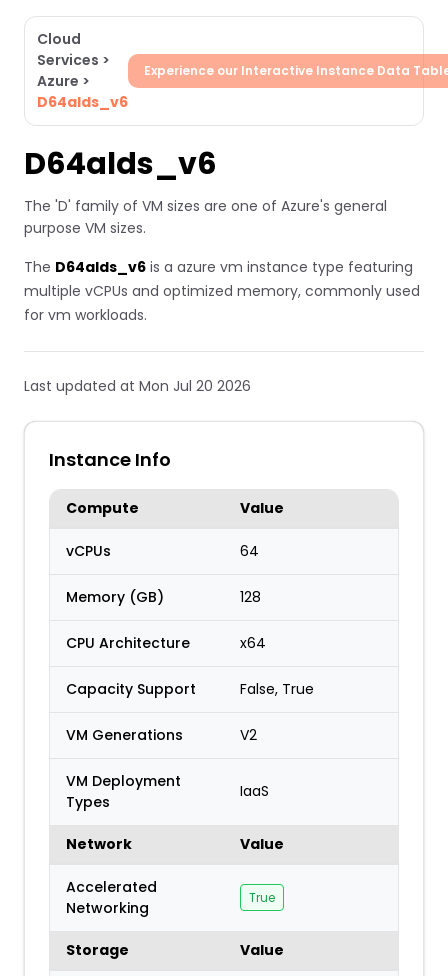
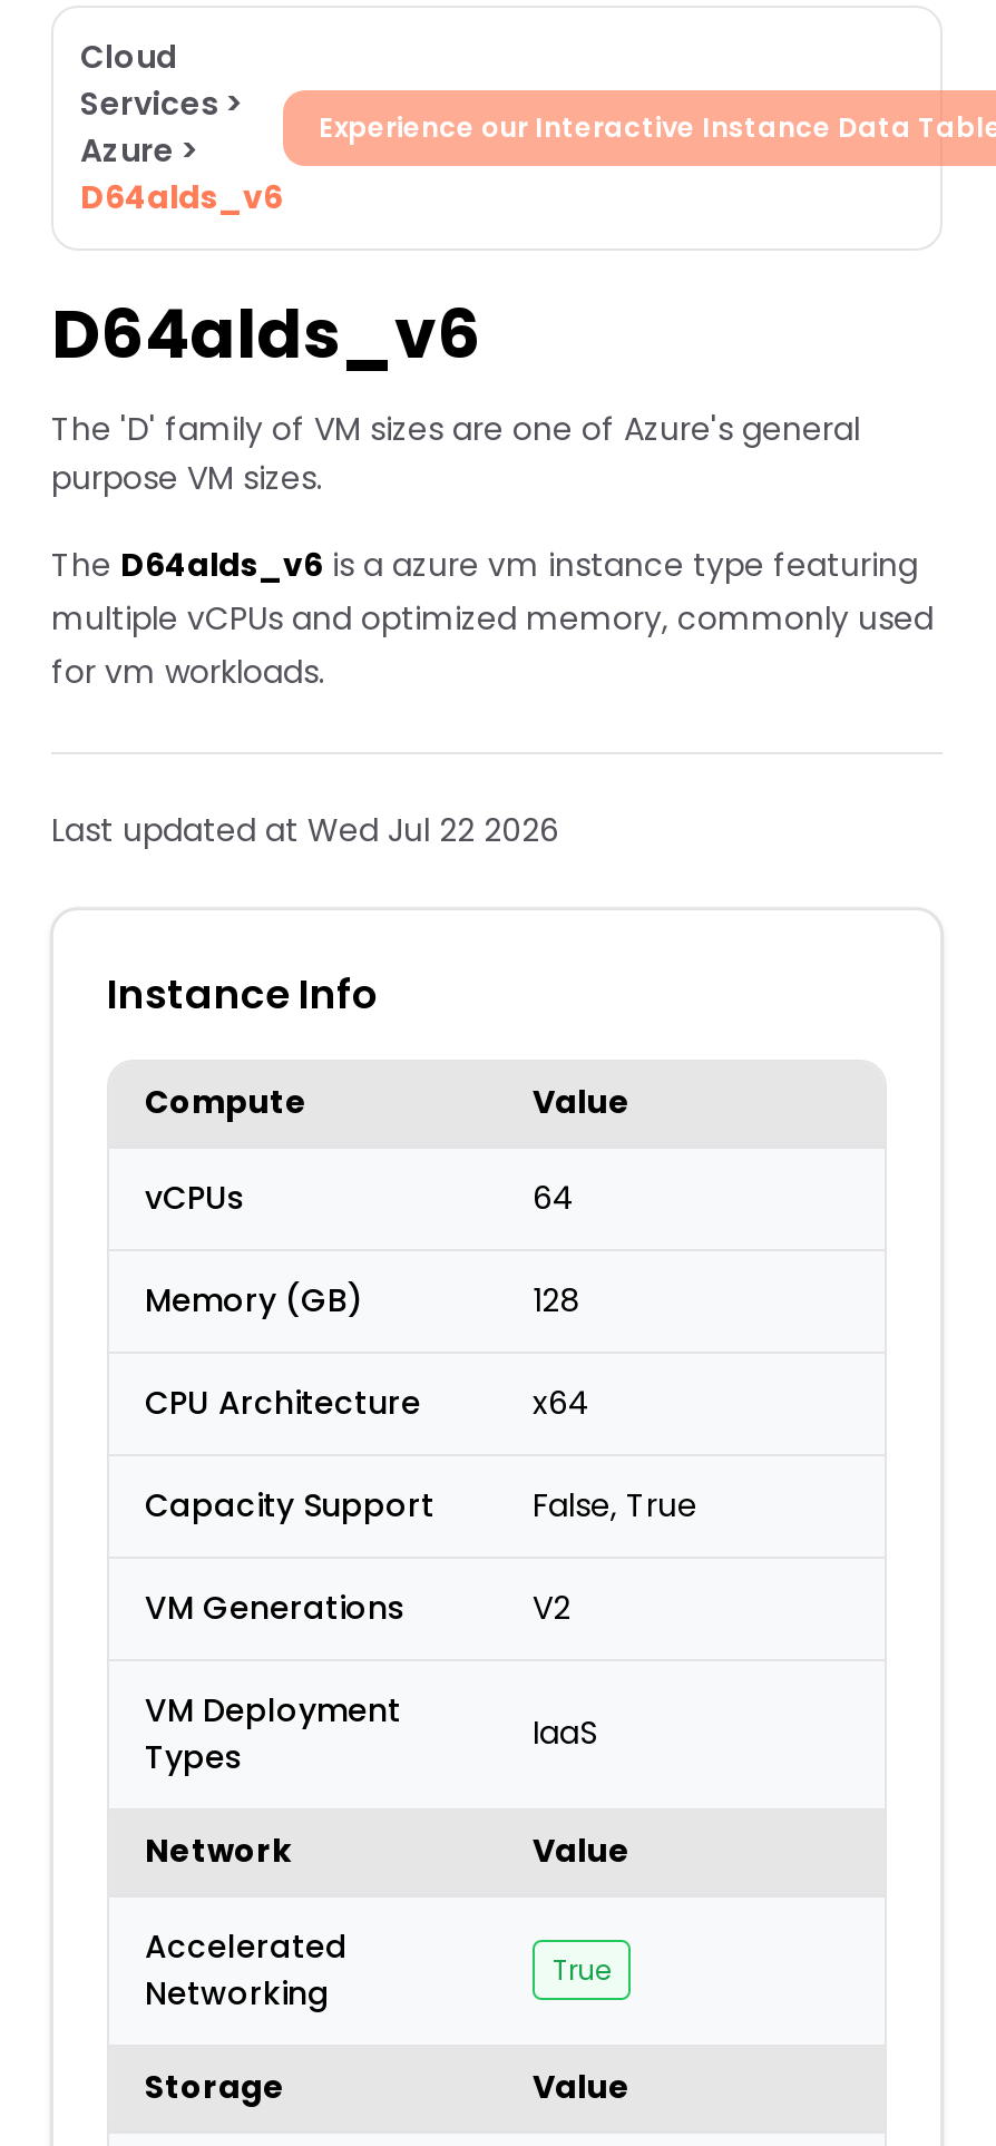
- Last updated at Mon Jul 20 2026
+ Last updated at Wed Jul 22 2026
